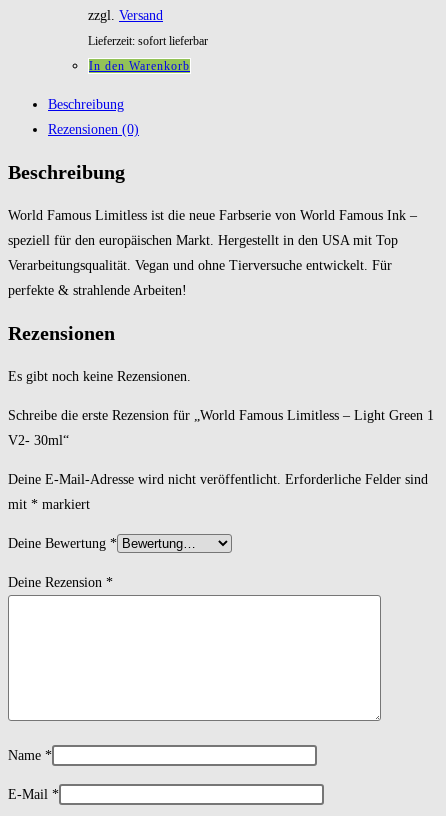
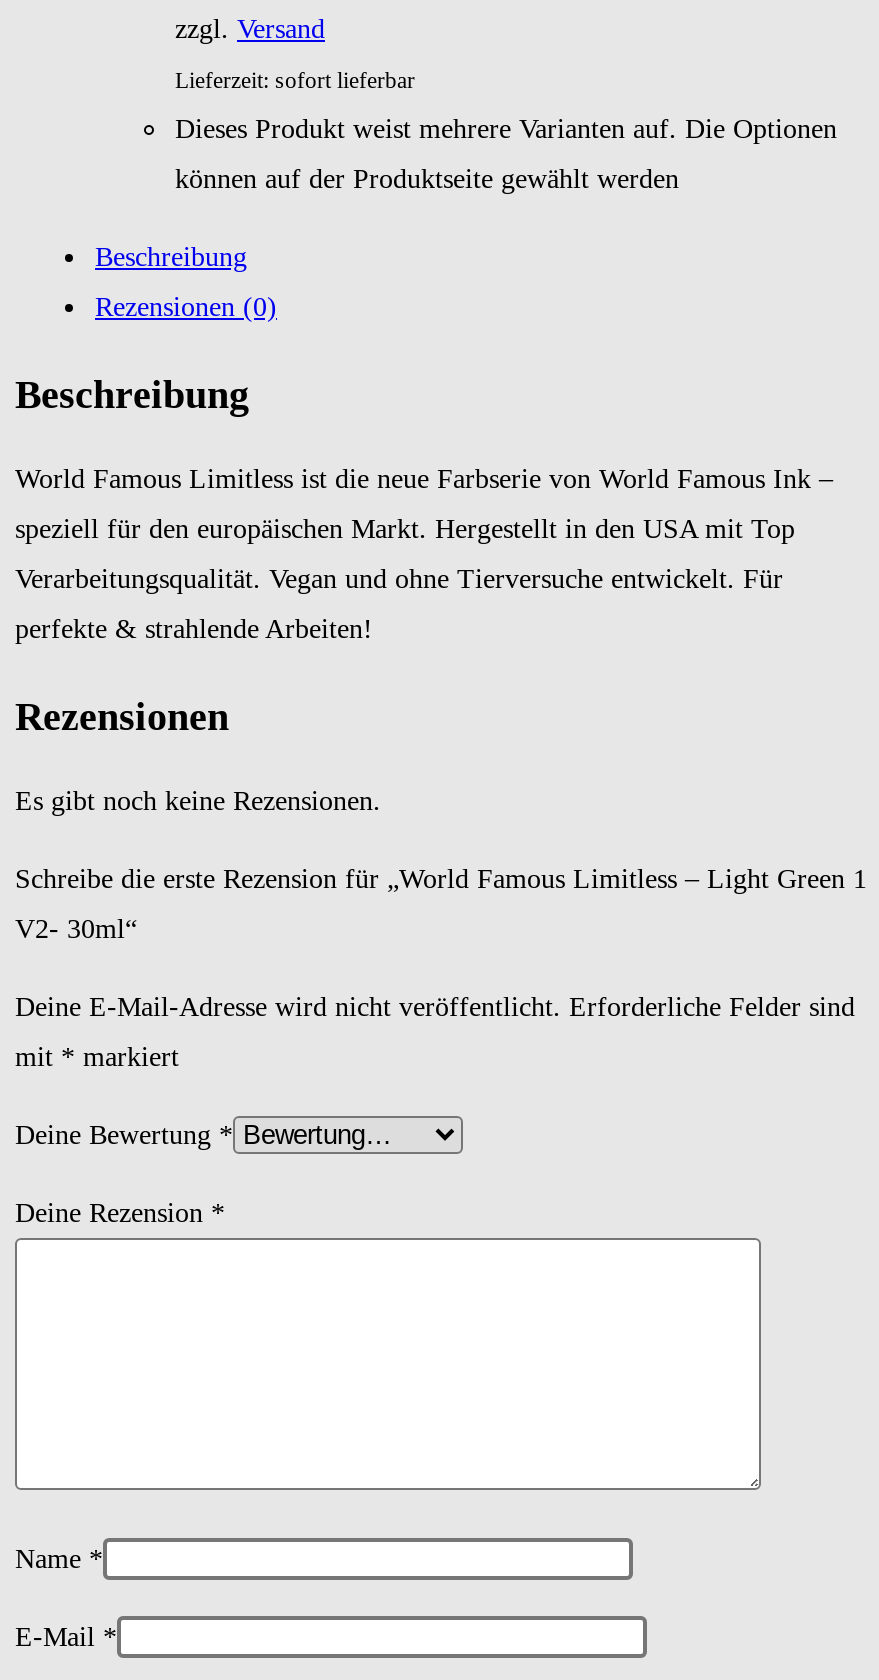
- In den Warenkorb
+ Dieses Produkt weist mehrere Varianten auf. Die Optionen
+ können auf der Produktseite gewählt werden
